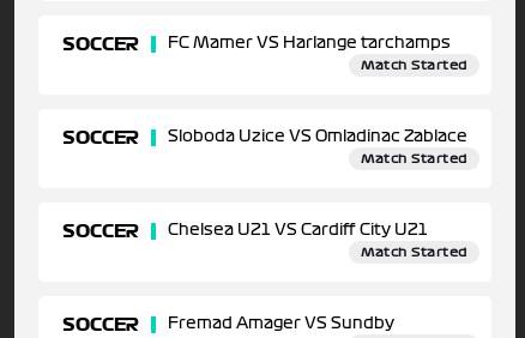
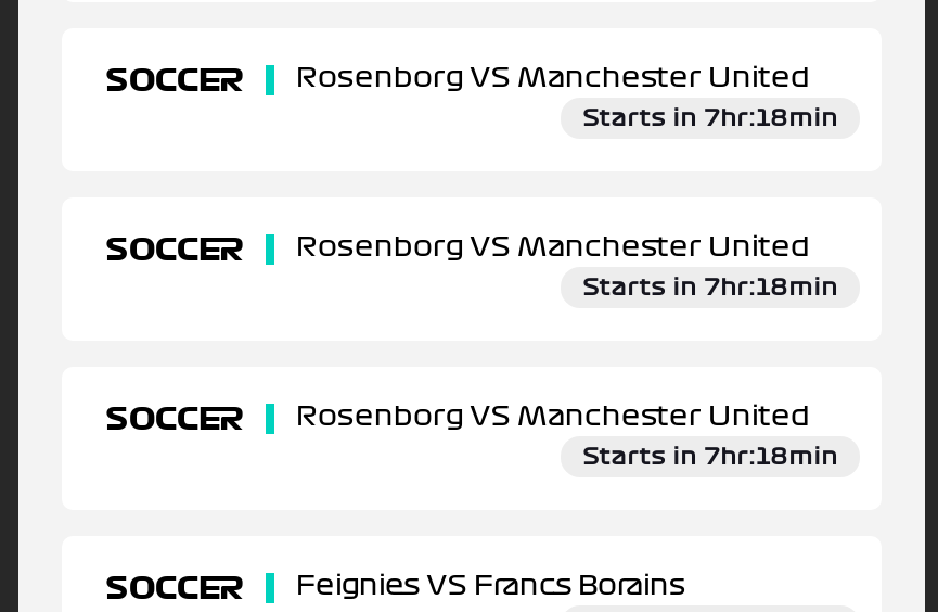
- FC Mamer VS Harlange tarchamps
+ Rosenborg VS Manchester United

- Match Started
+ Starts in 7hr:18min

- Sloboda Uzice VS Omladinac Zablace
+ Rosenborg VS Manchester United

- Match Started
+ Starts in 7hr:18min

- Chelsea U21 VS Cardiff City U21
+ Rosenborg VS Manchester United

- Match Started
+ Starts in 7hr:18min

- Fremad Amager VS Sundby
+ Feignies VS Francs Borains
